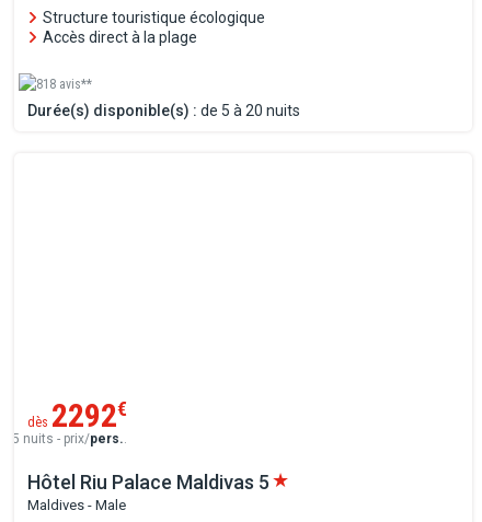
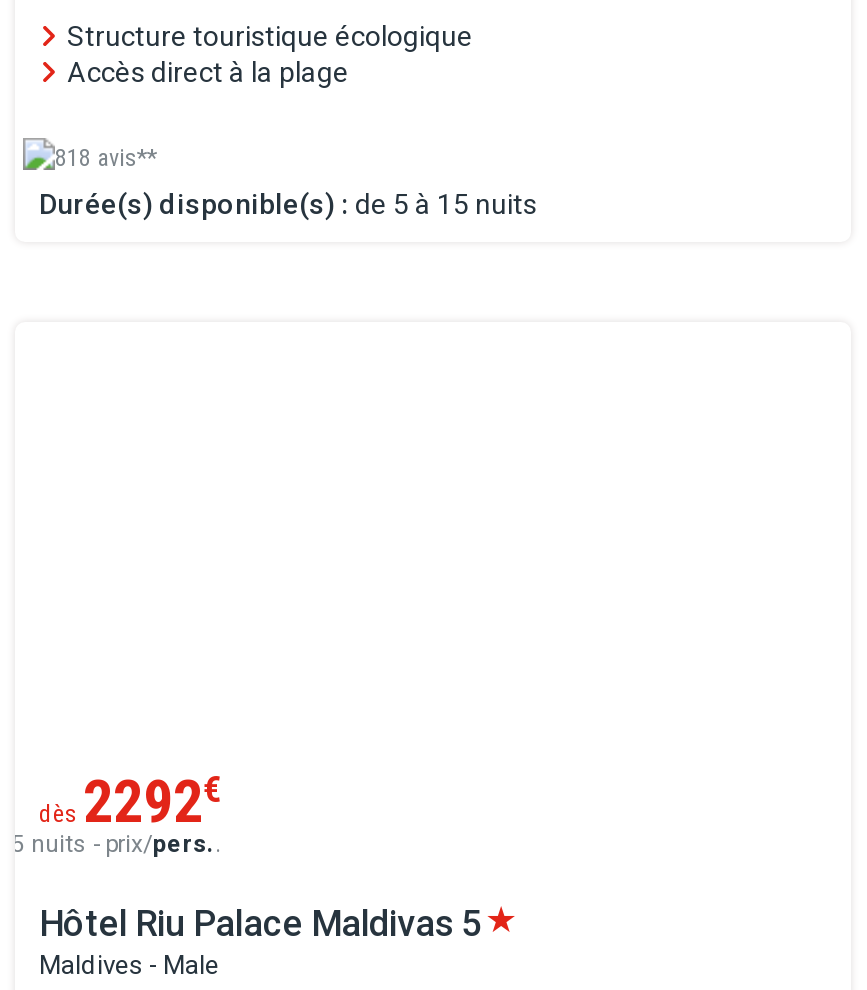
- Durée(s) disponible(s) : de 5 à 20 nuits
+ Durée(s) disponible(s) : de 5 à 15 nuits
